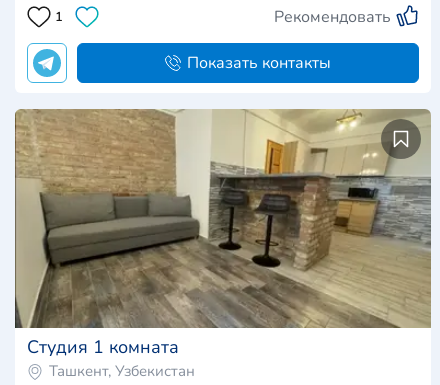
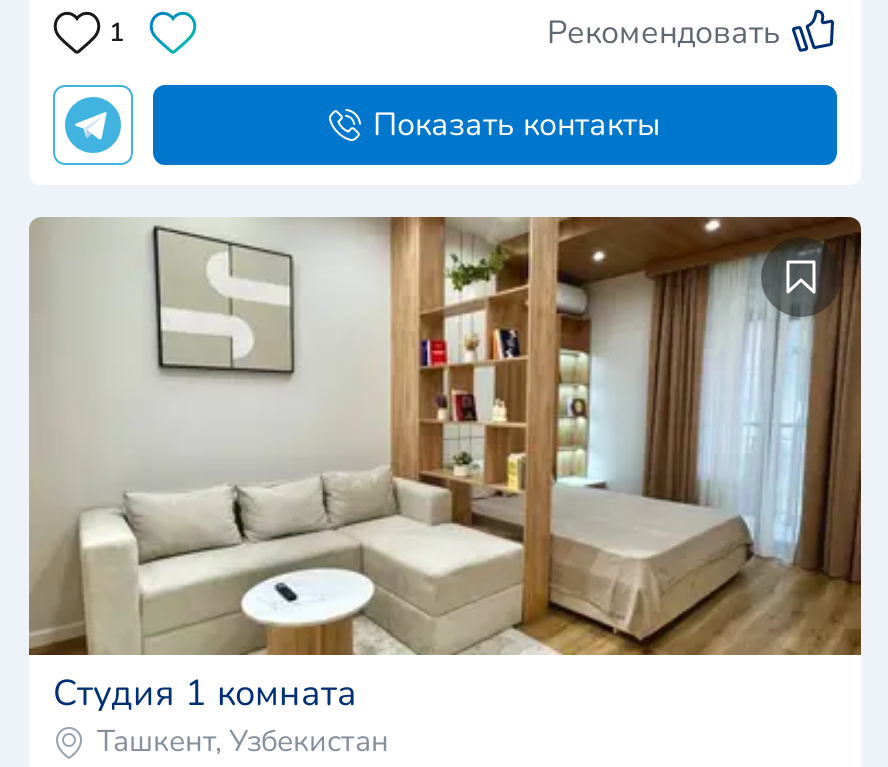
- [image]
+ [image]
